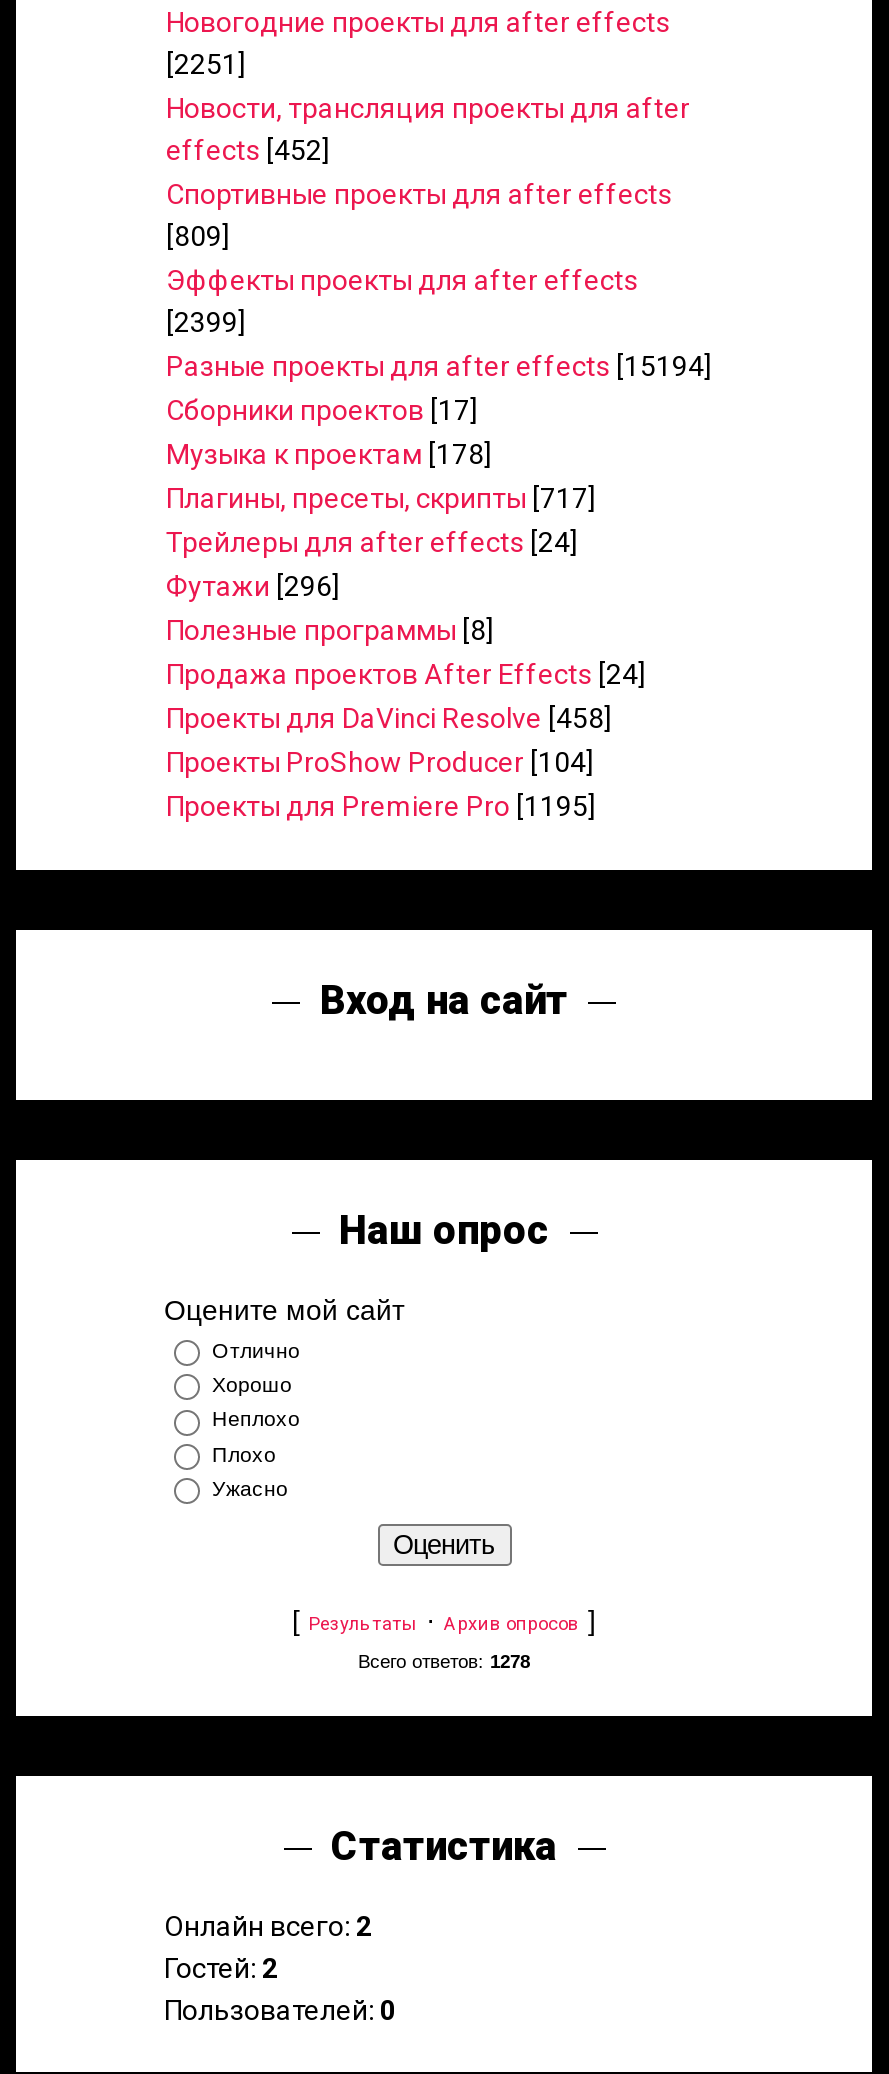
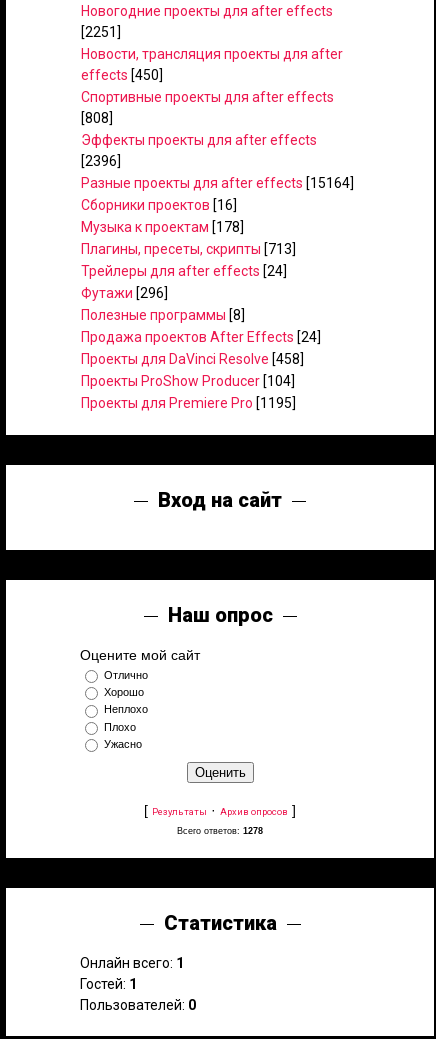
- effects [452]
+ effects [450]

- [809]
+ [808]

- [2399]
+ [2396]

- Разные проекты для after effects [15194]
+ Разные проекты для after effects [15164]

- Сборники проектов [17]
+ Сборники проектов [16]

- Плагины, пресеты, скрипты [717]
+ Плагины, пресеты, скрипты [713]

- Онлайн всего: 2
+ Онлайн всего: 1

- Гостей: 2
+ Гостей: 1
